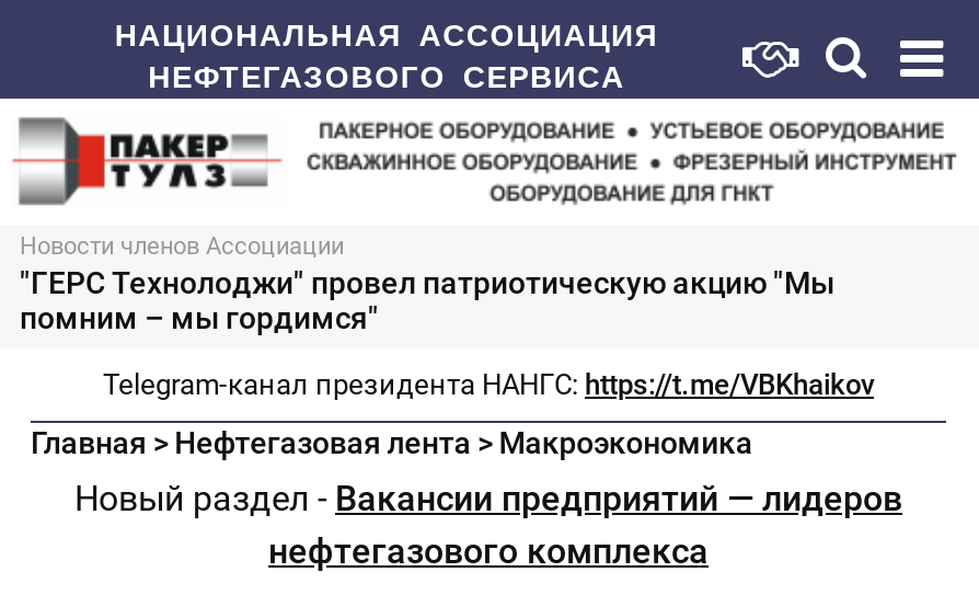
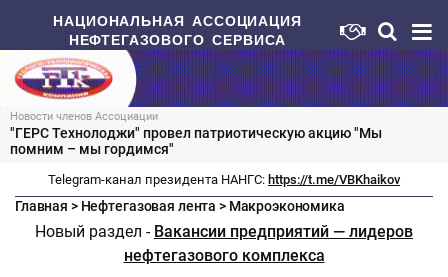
- [image]
+ [image]
